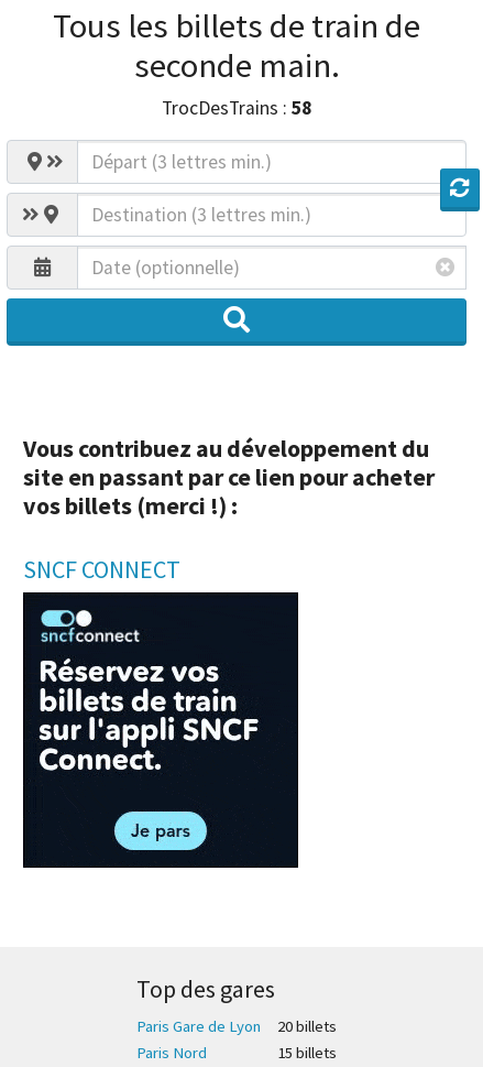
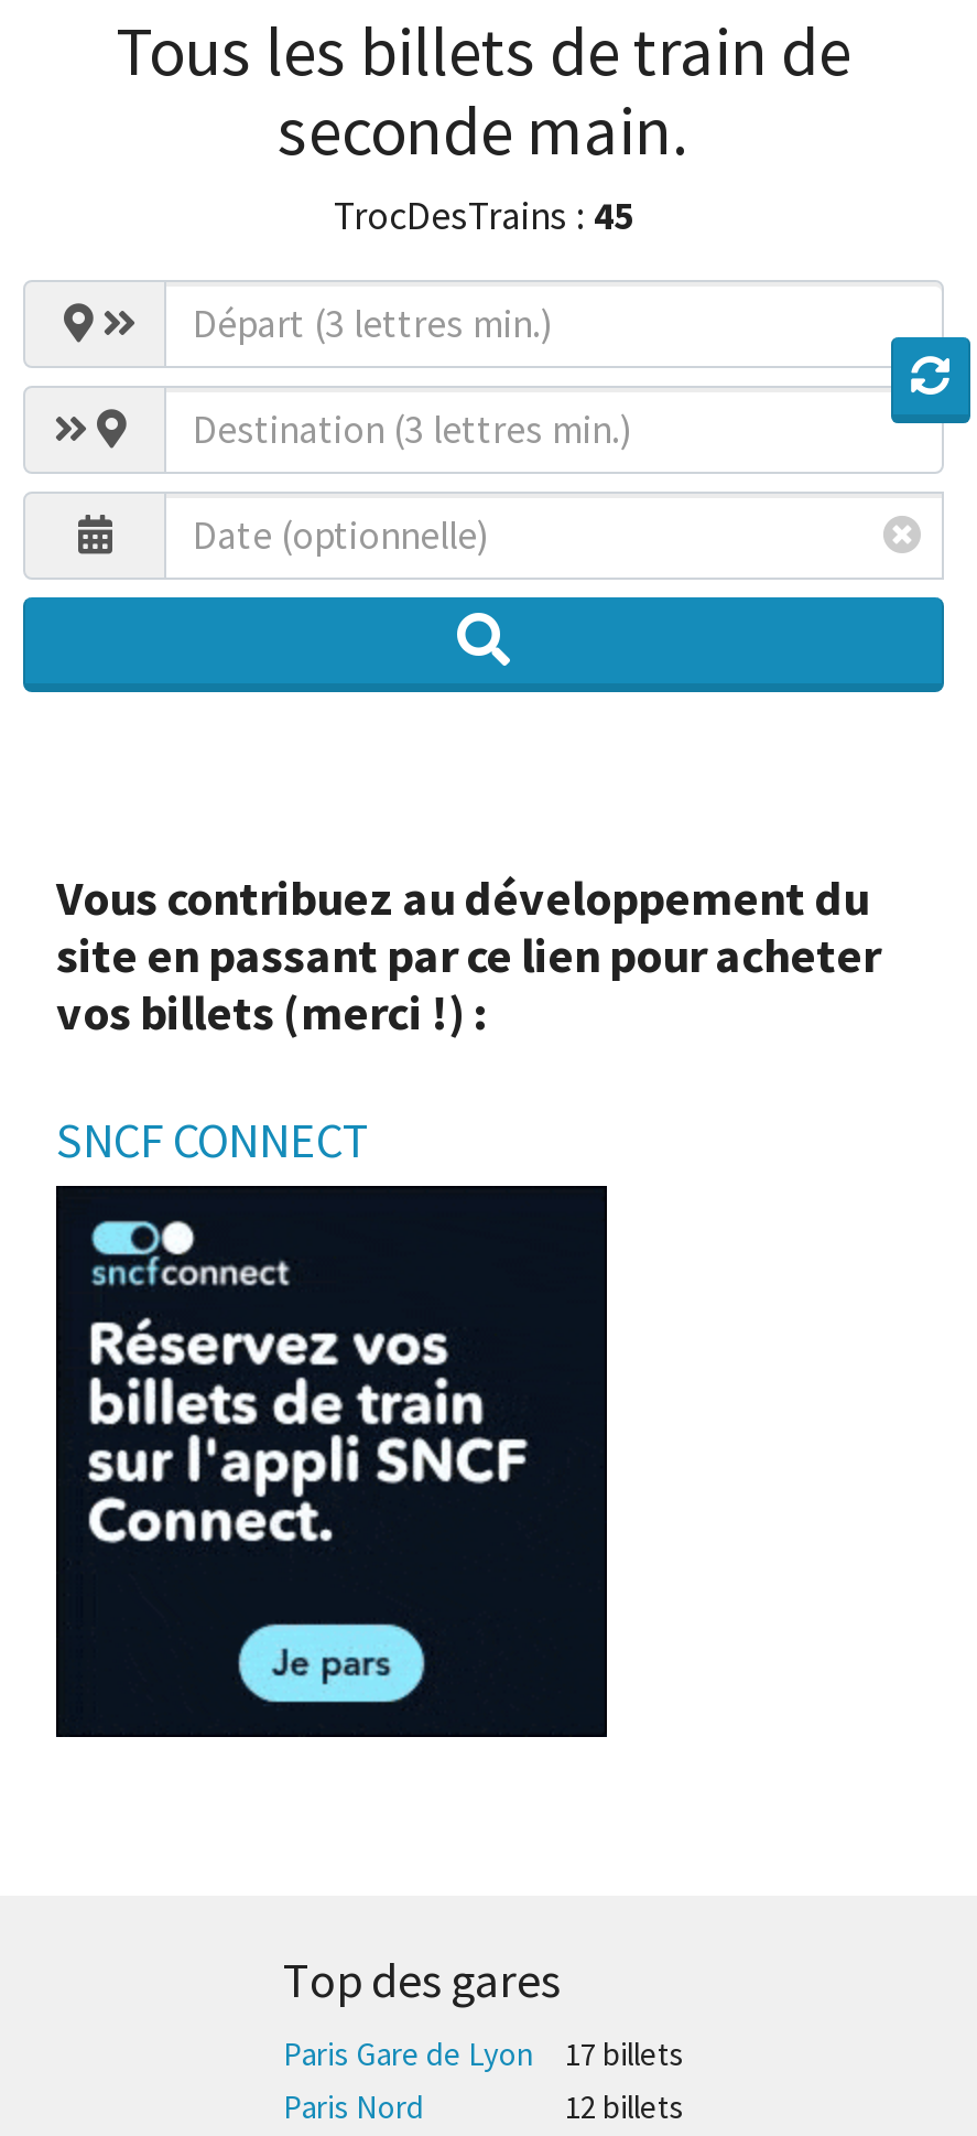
- TrocDesTrains : 58
+ TrocDesTrains : 45

- Paris Gare de Lyon 20 billets
+ Paris Gare de Lyon 17 billets

- 15 billets
+ 12 billets
